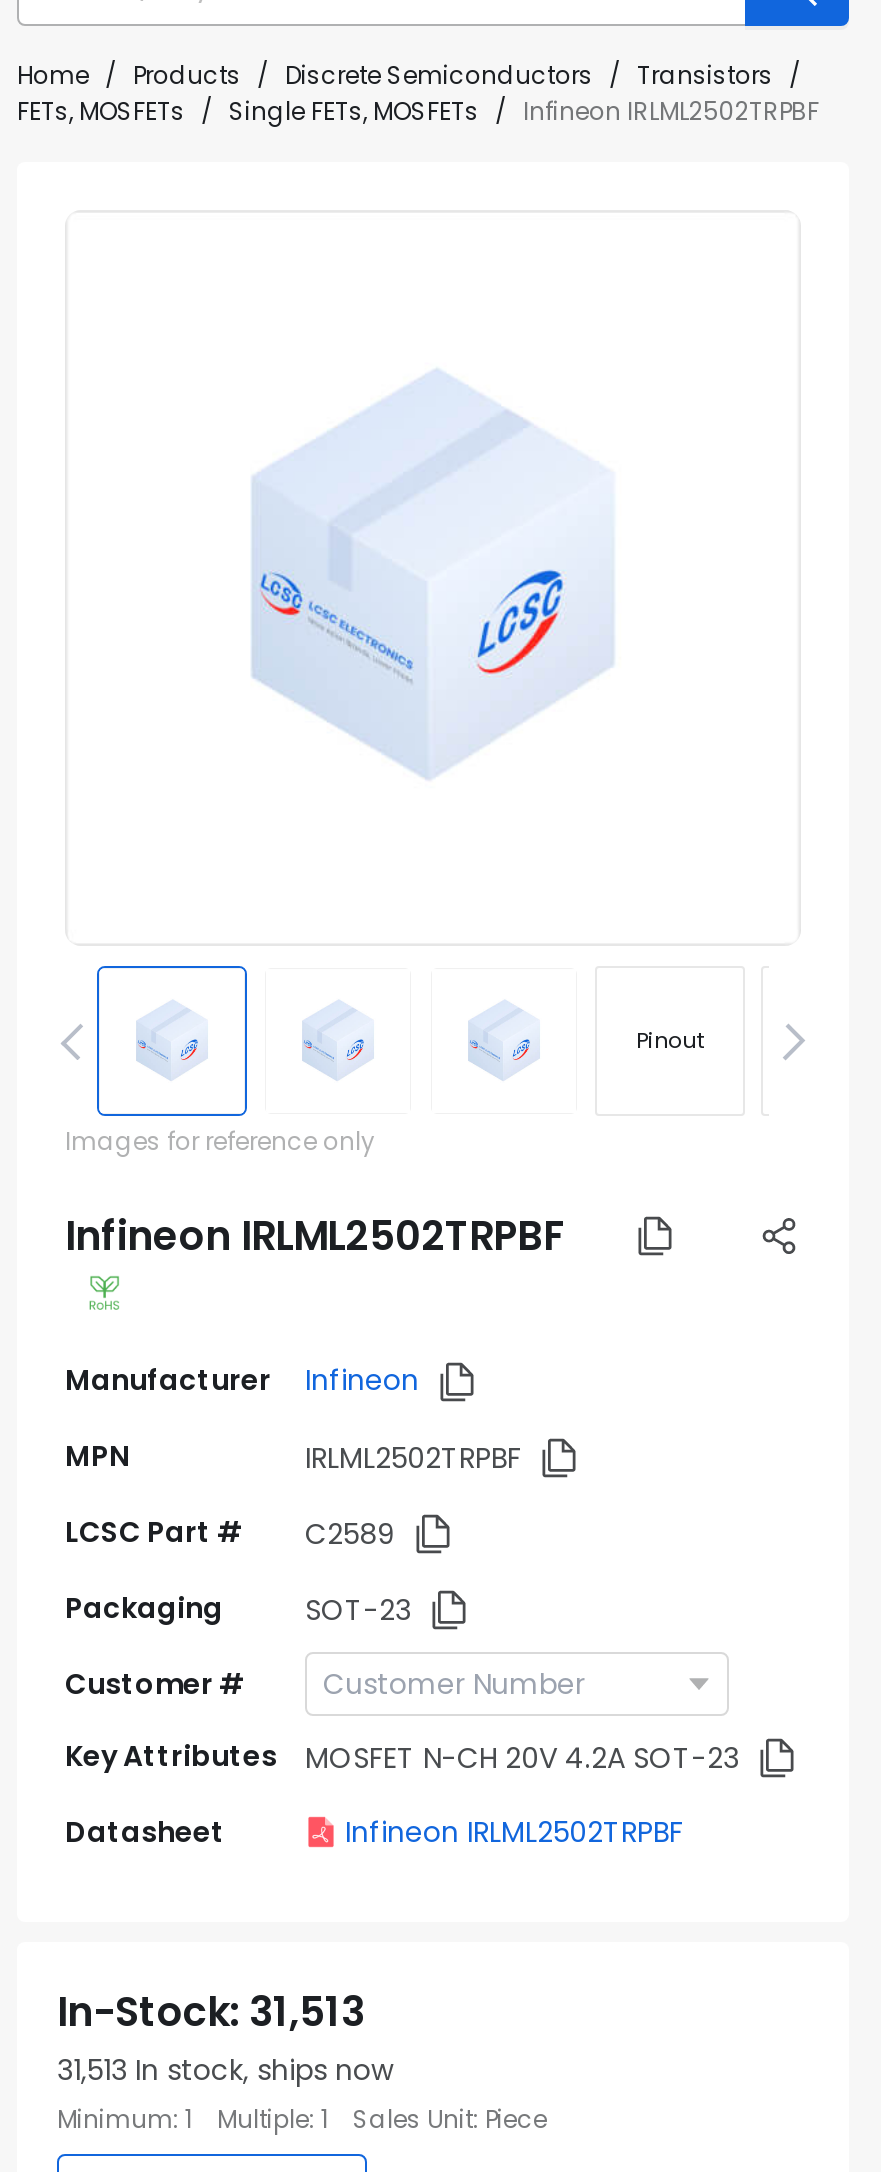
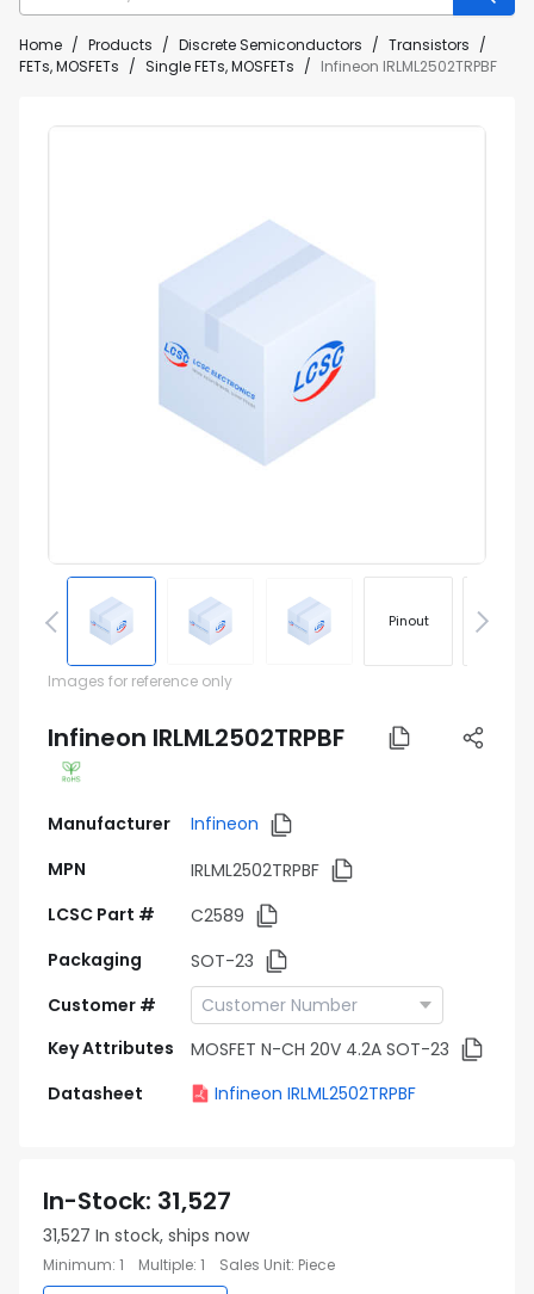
- In-Stock: 31,513
+ In-Stock: 31,527

- 31,513 In stock, ships now
+ 31,527 In stock, ships now
